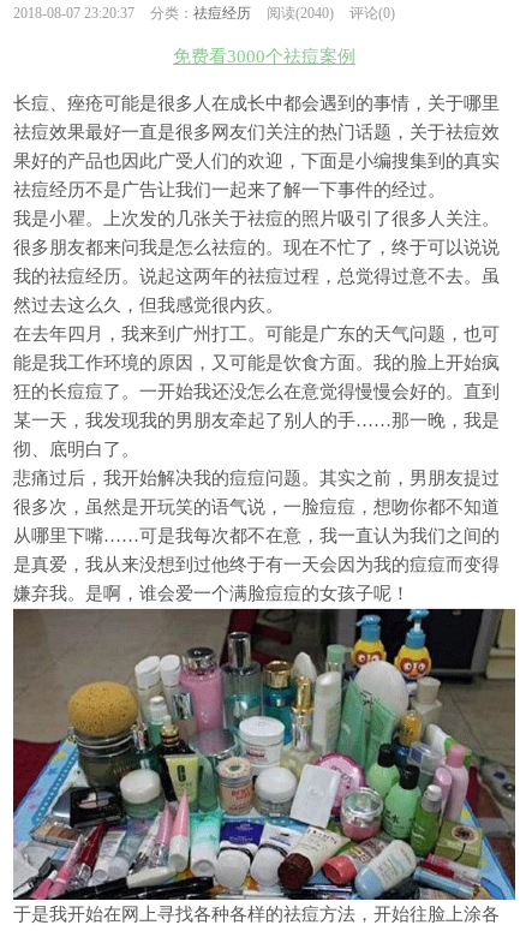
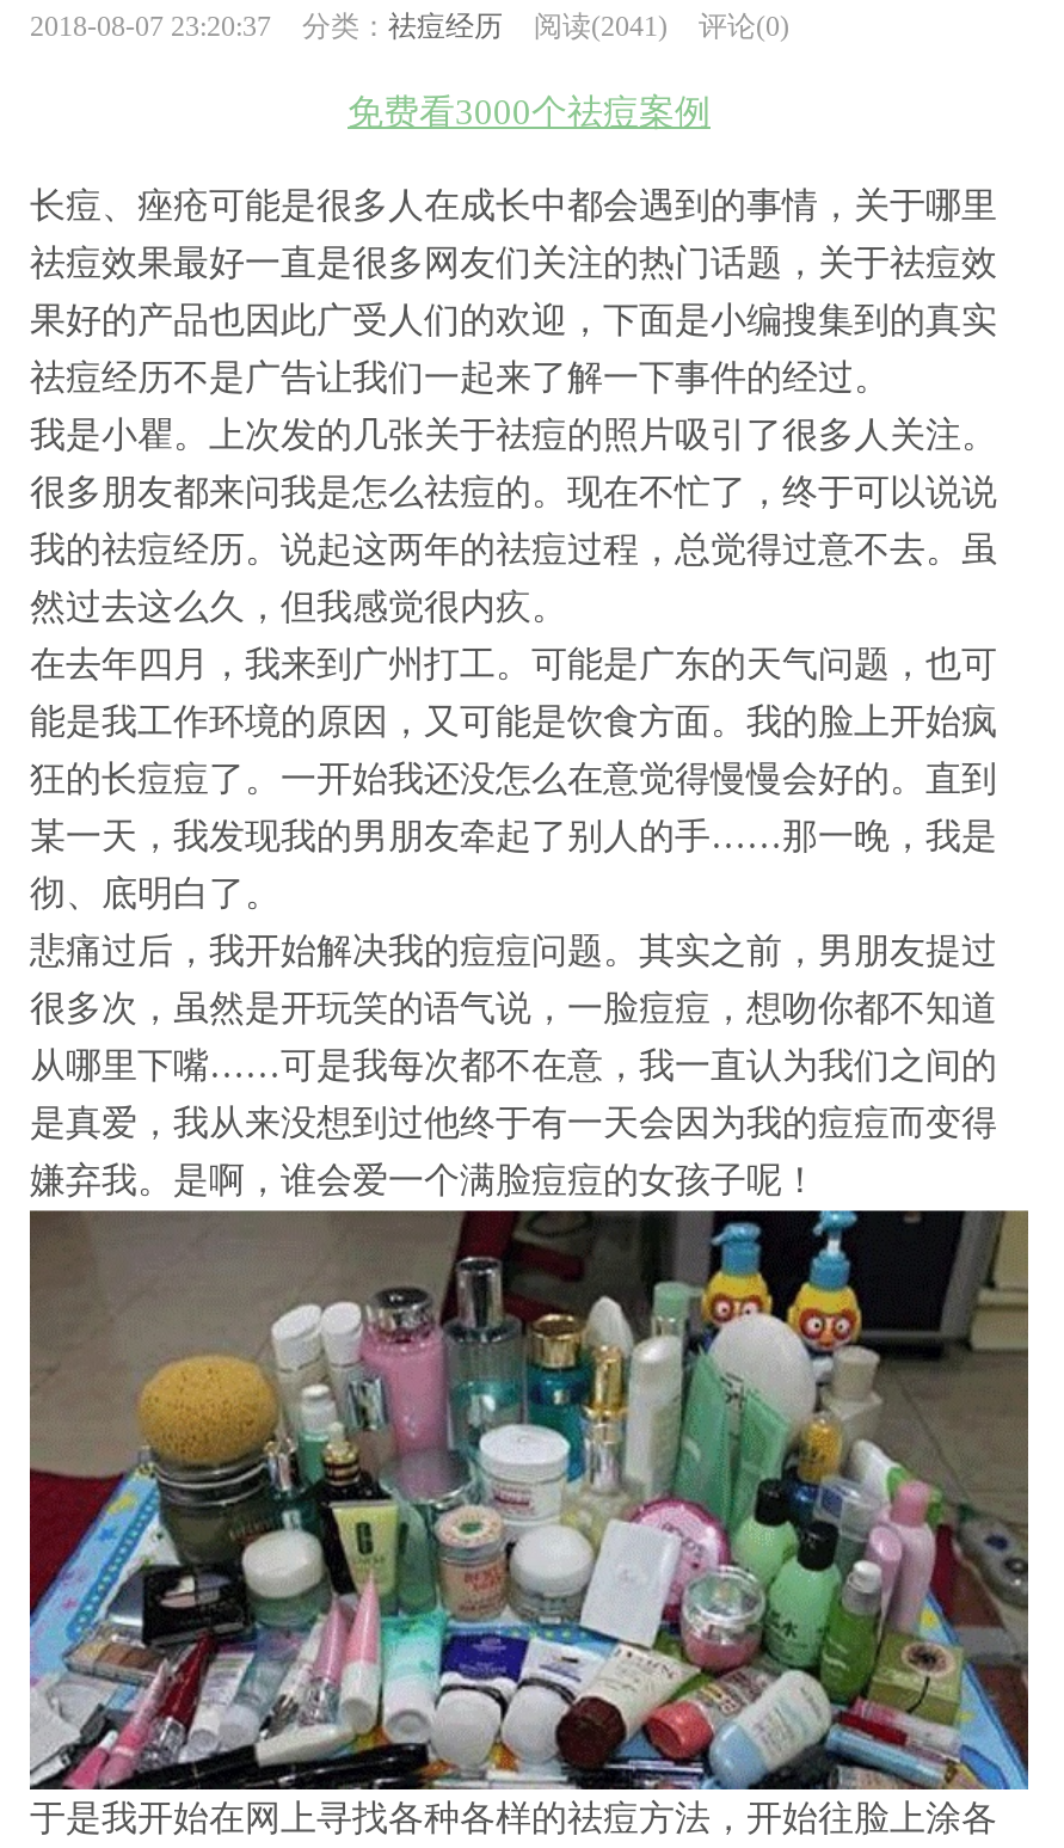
- 2018-08-07 23:20:37 分类：祛痘经历 阅读(2040) 评论(0)
+ 2018-08-07 23:20:37 分类：祛痘经历 阅读(2041) 评论(0)
